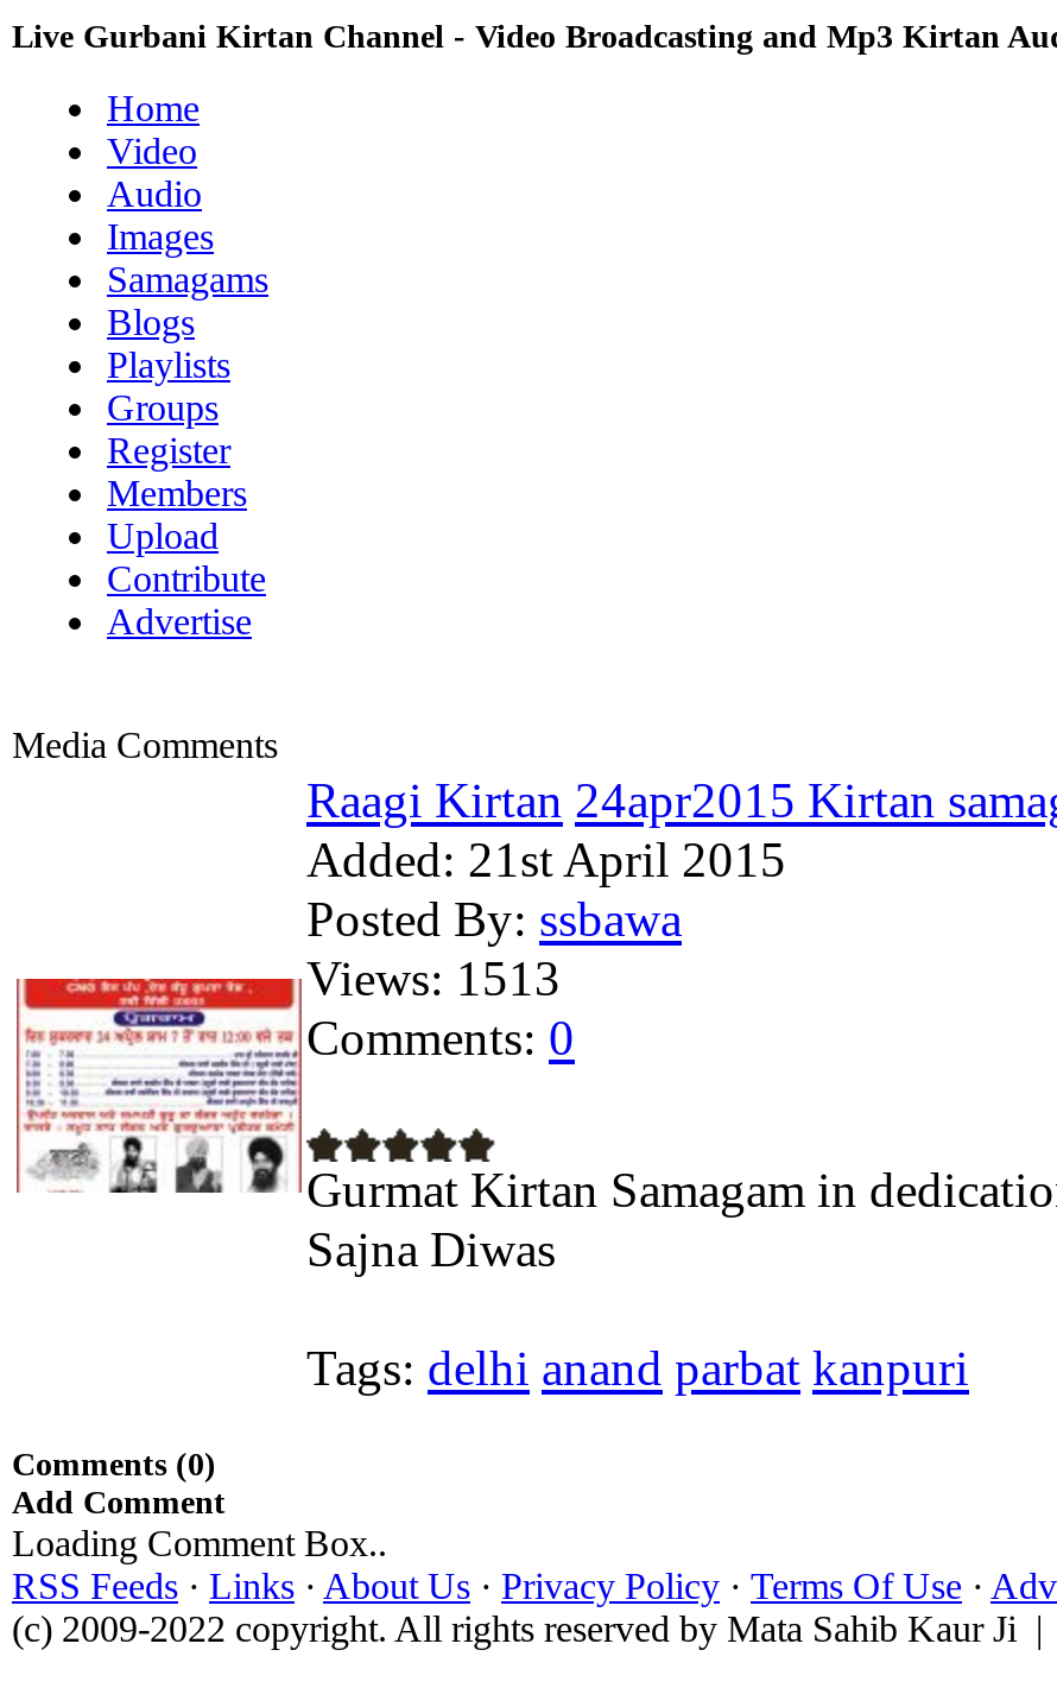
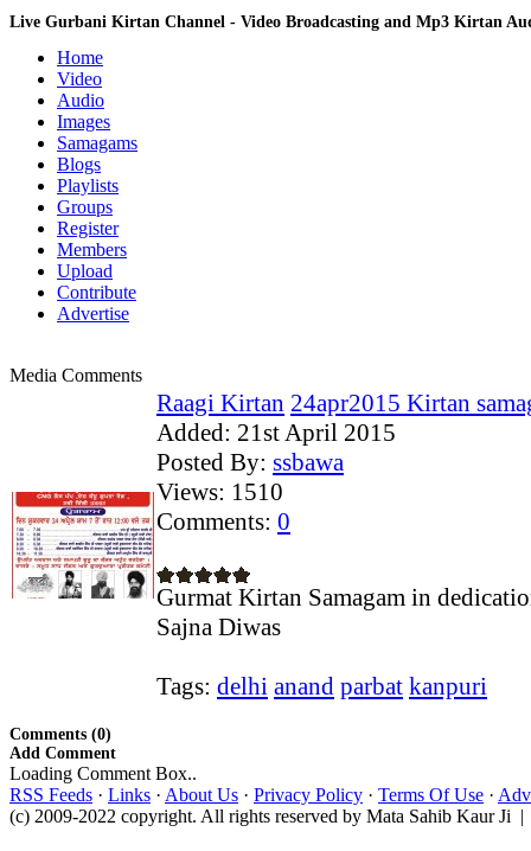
- Views: 1513
+ Views: 1510
